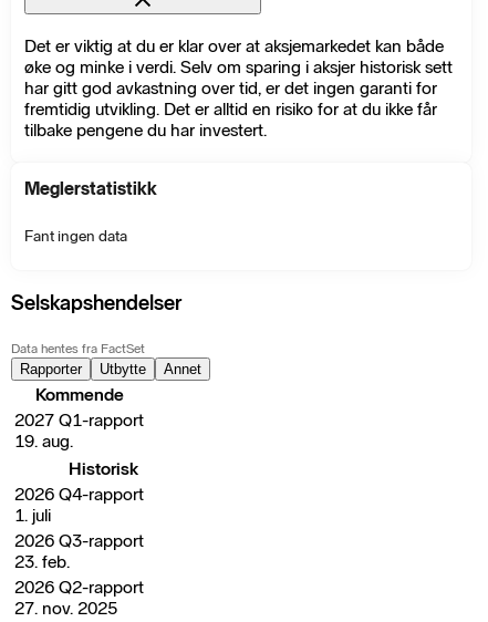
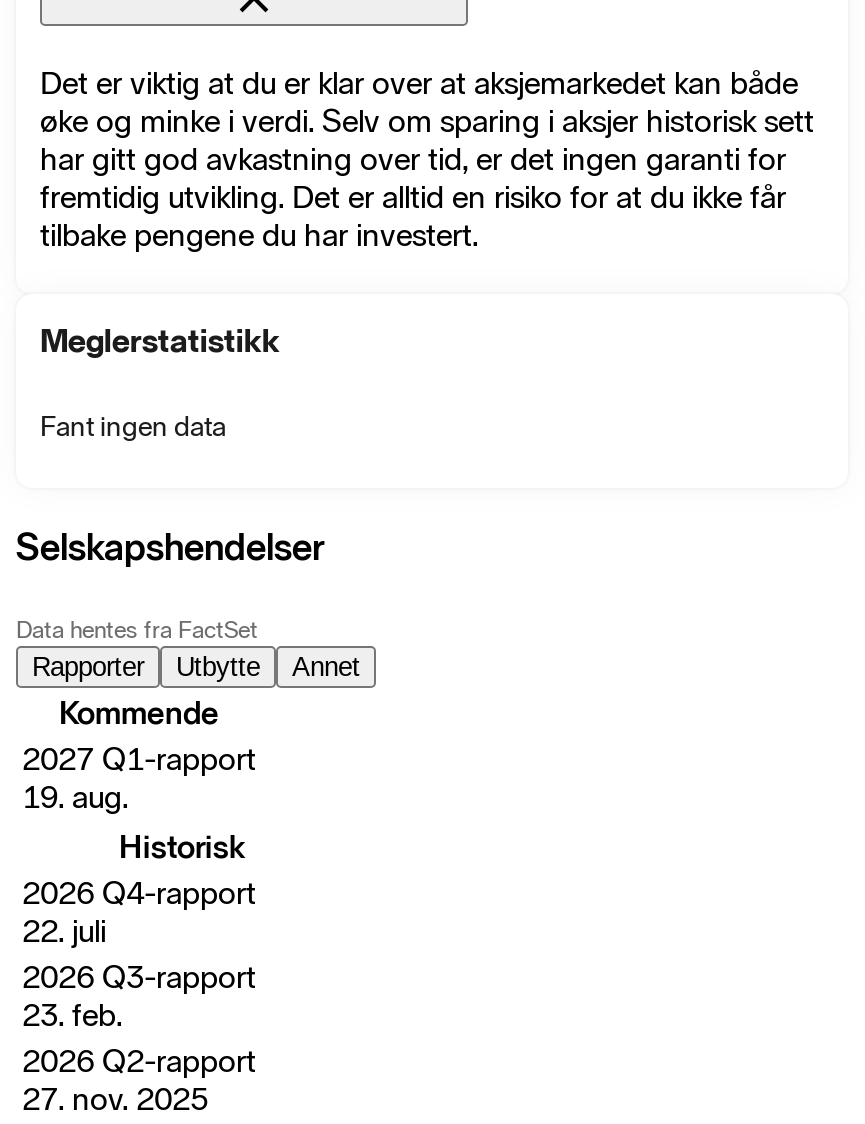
- 1. juli
+ 22. juli
